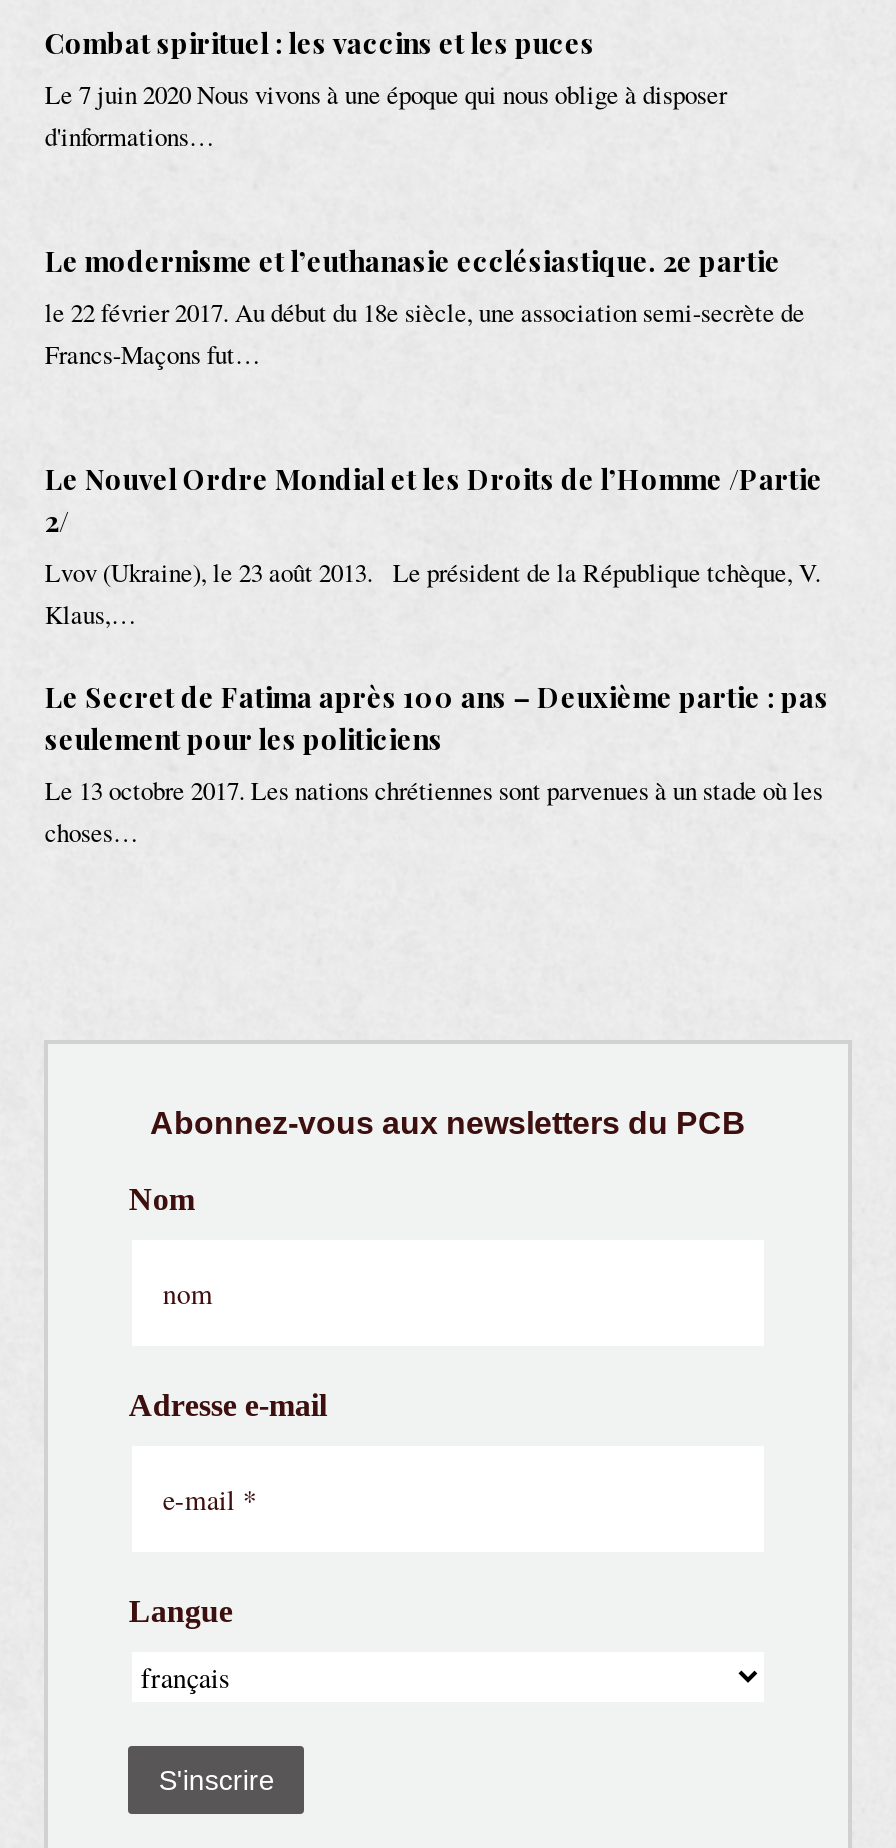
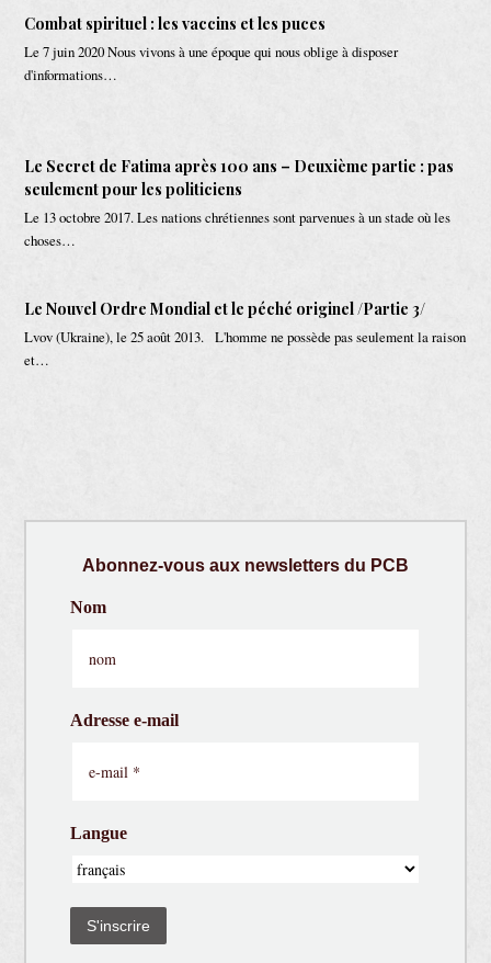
- Le modernisme et l’euthanasie ecclésiastique. 2e partie
- le 22 février 2017. Au début du 18e siècle, une association semi-secrète de
- Francs-Maçons fut…
- Le Nouvel Ordre Mondial et les Droits de l’Homme /Partie
- 2/
- Lvov (Ukraine), le 23 août 2013. Le président de la République tchèque, V.
- Klaus,…

moved up: Le Secret de Fatima après 100 ans – Deuxième partie : pas | seulement pour les politiciens | Le 13 octobre 2017. Les nations chrétiennes sont parvenues à un stade où les | choses…

+ Le Nouvel Ordre Mondial et le péché originel /Partie 3/
+ Lvov (Ukraine), le 25 août 2013. L'homme ne possède pas seulement la raison
+ et…
